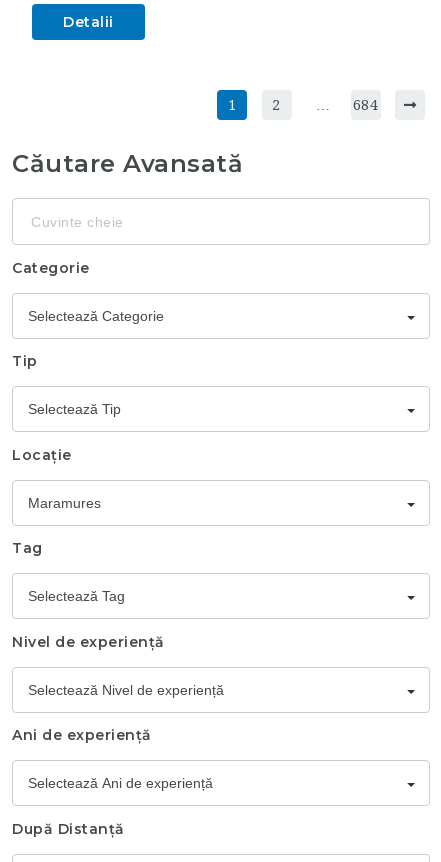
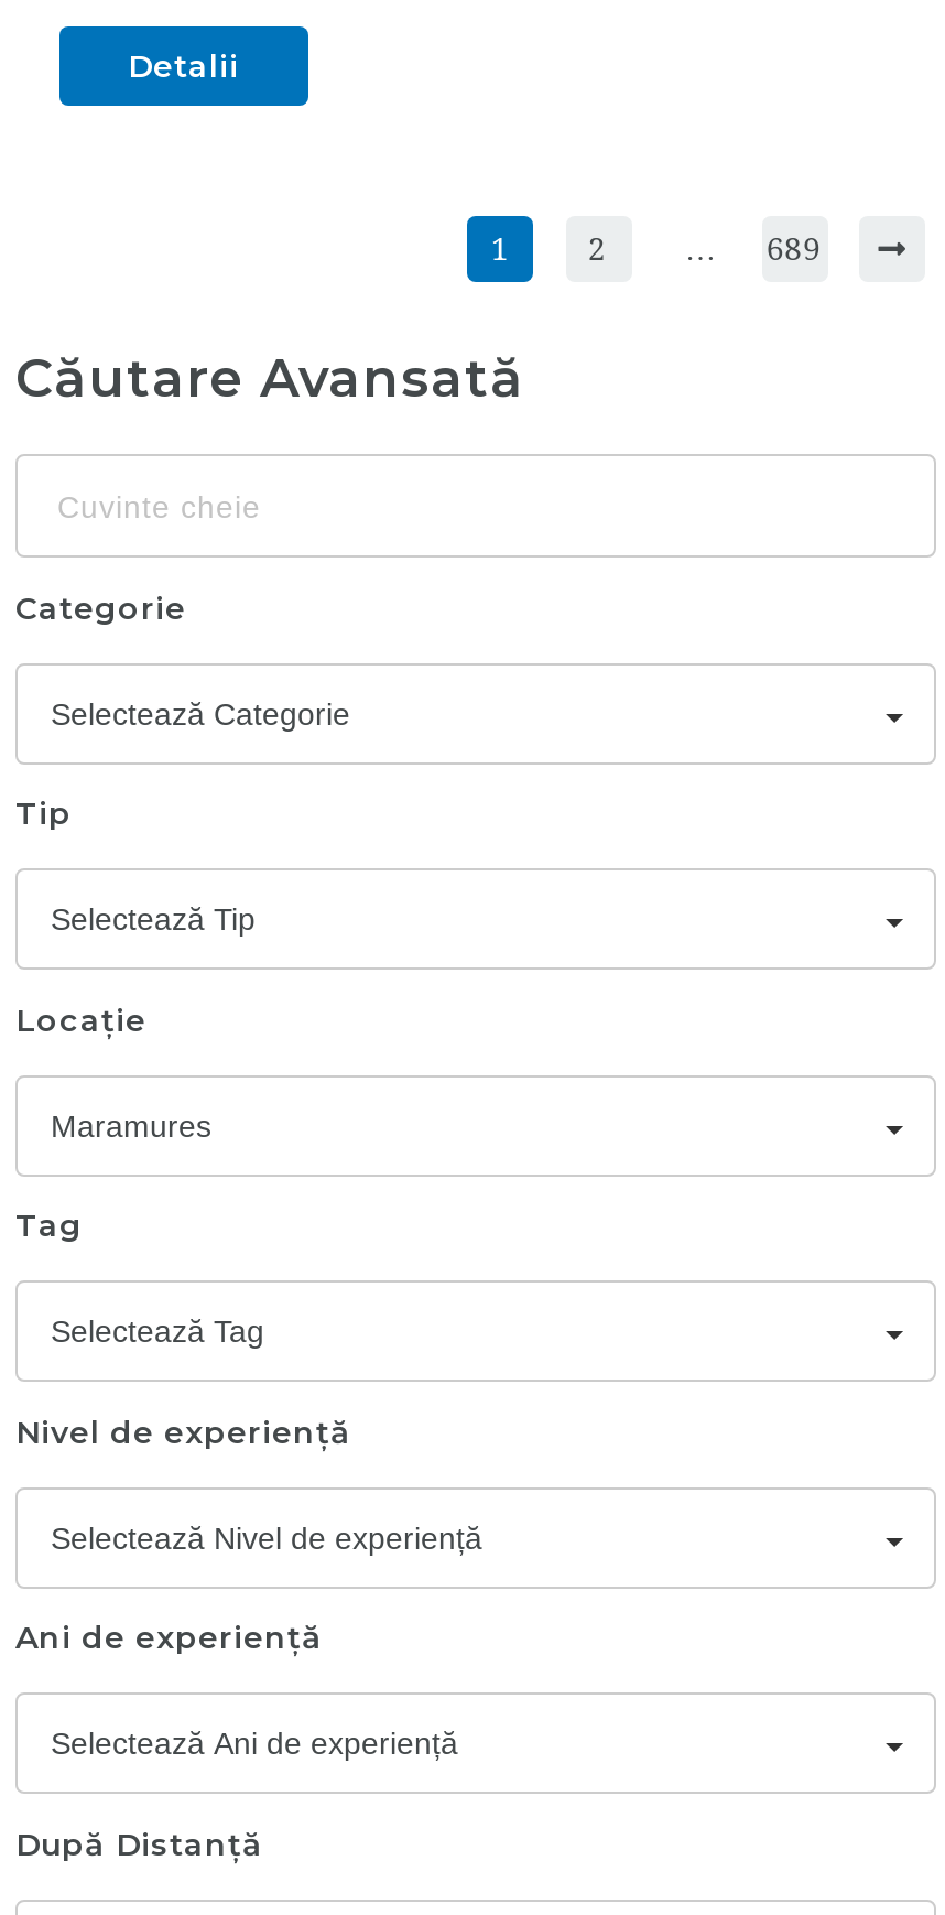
- 684
+ 689
